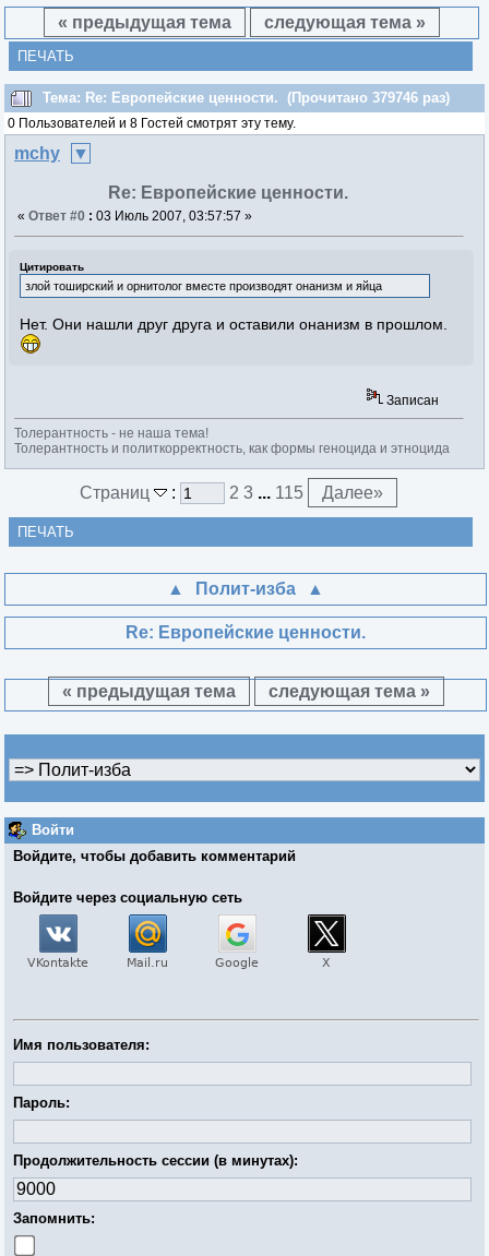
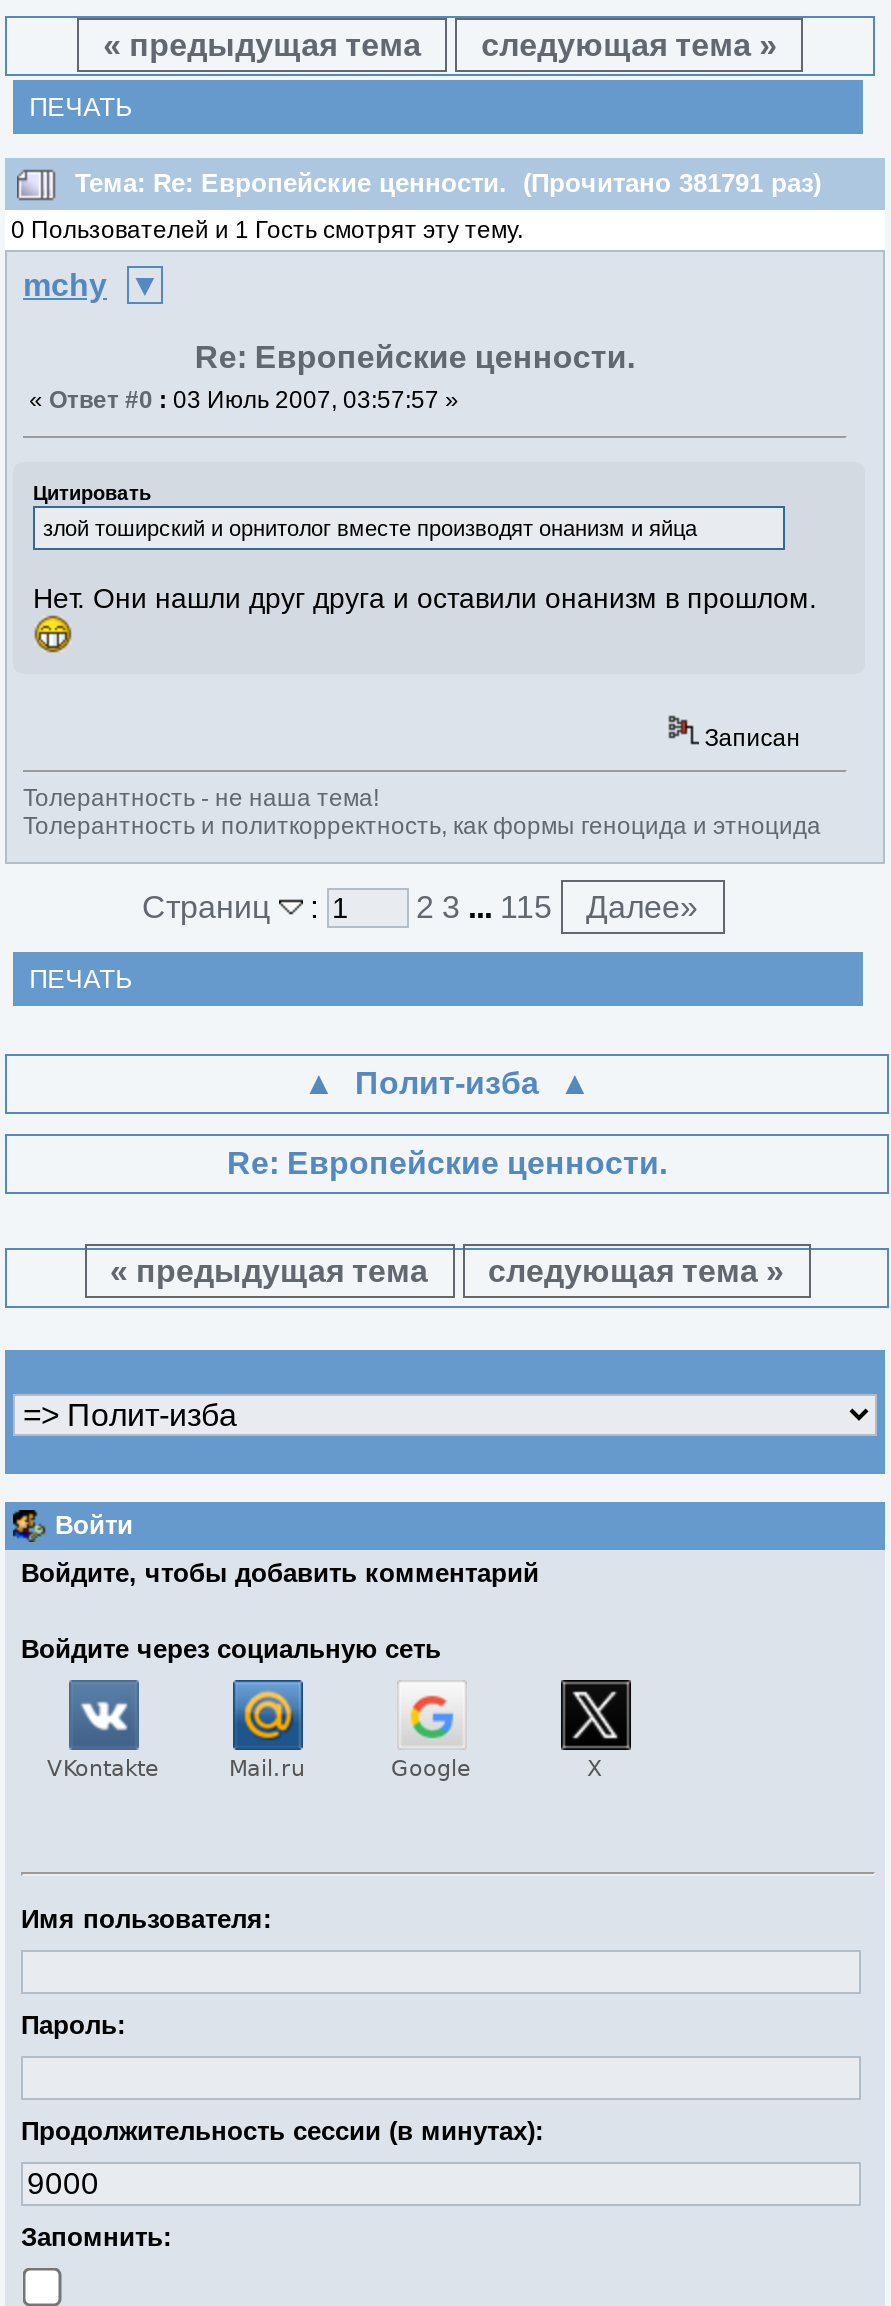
- Тема: Re: Европейские ценности. (Прочитано 379746 раз)
+ Тема: Re: Европейские ценности. (Прочитано 381791 раз)

- 0 Пользователей и 8 Гостей смотрят эту тему.
+ 0 Пользователей и 1 Гость смотрят эту тему.
